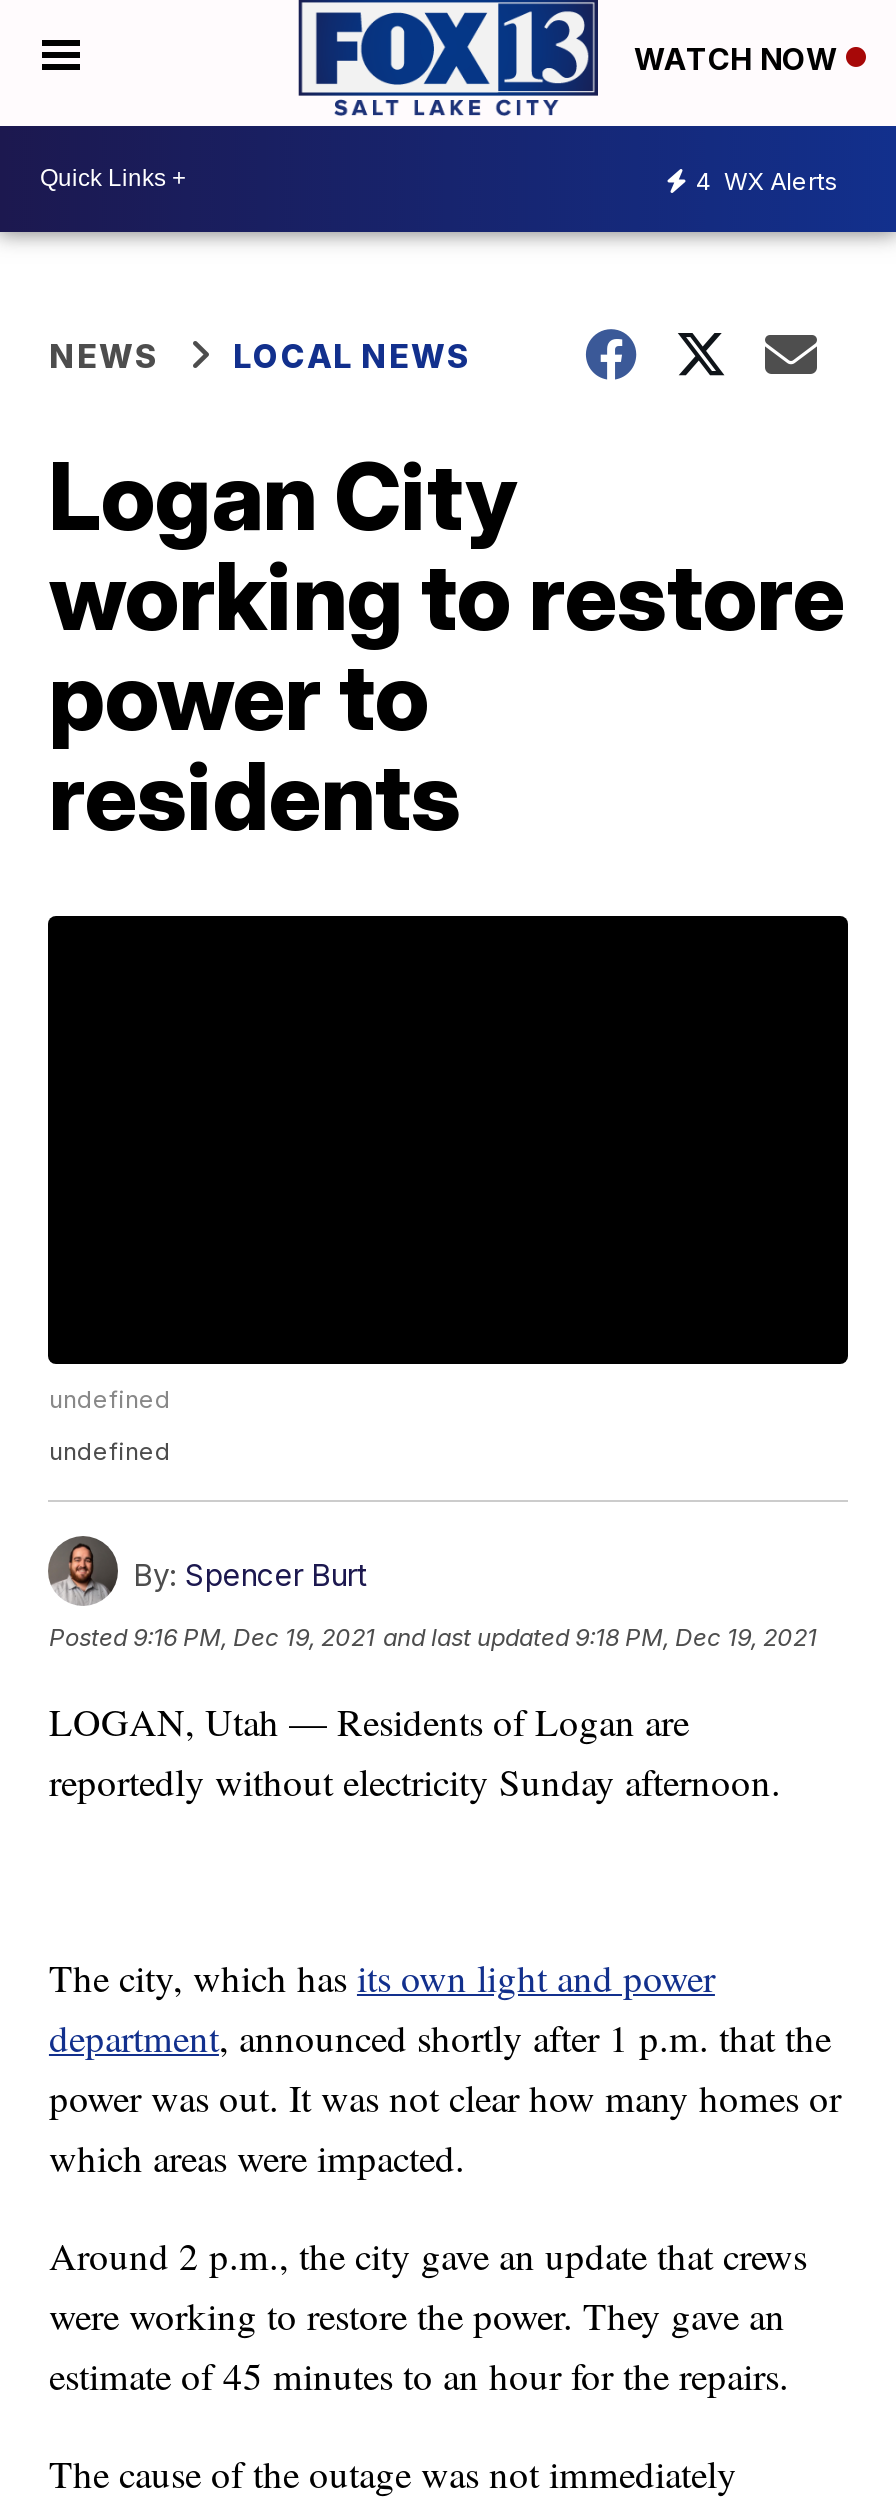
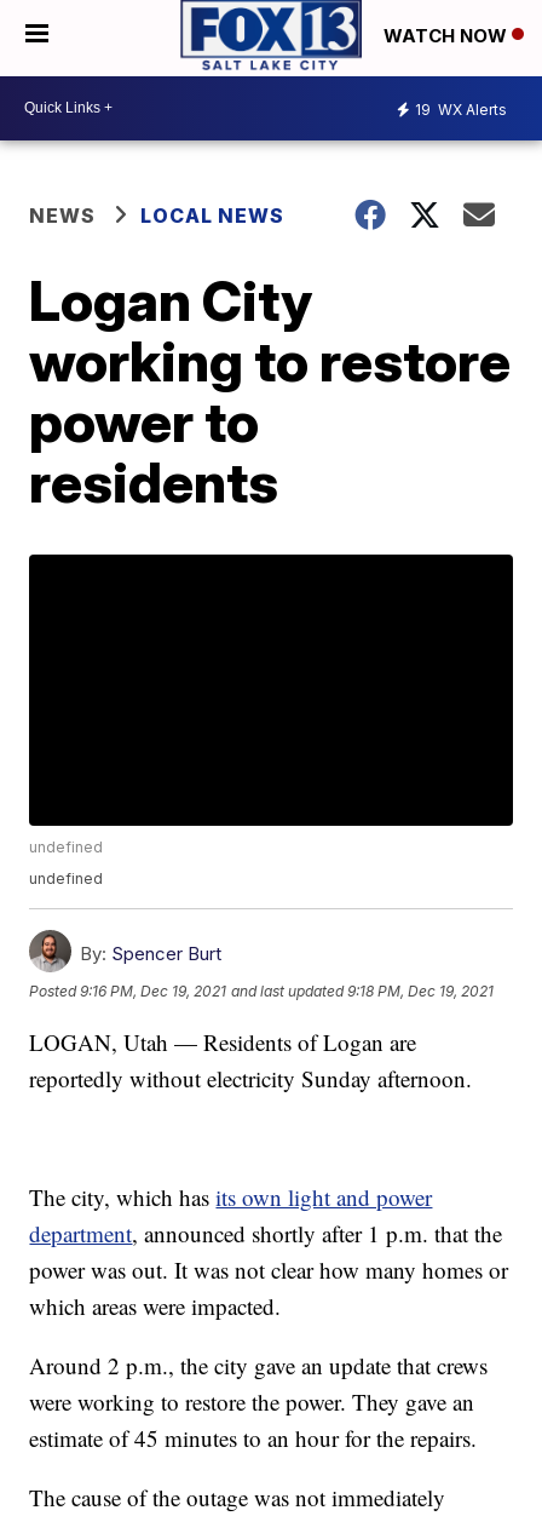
- 4 WX Alerts
+ 19 WX Alerts
